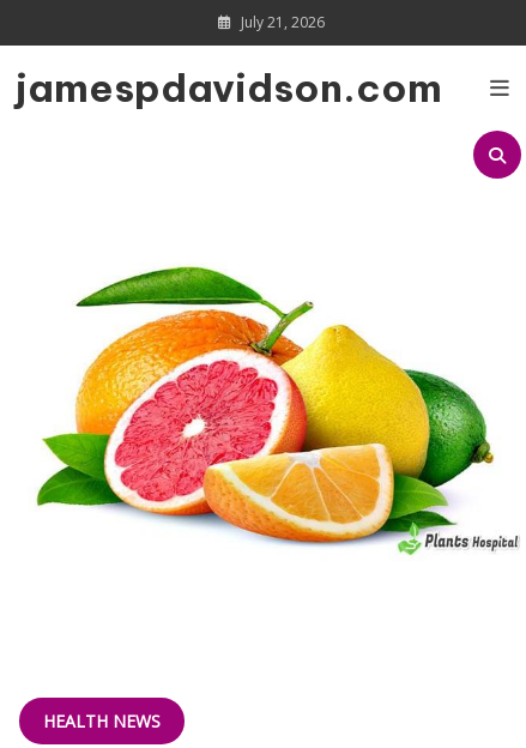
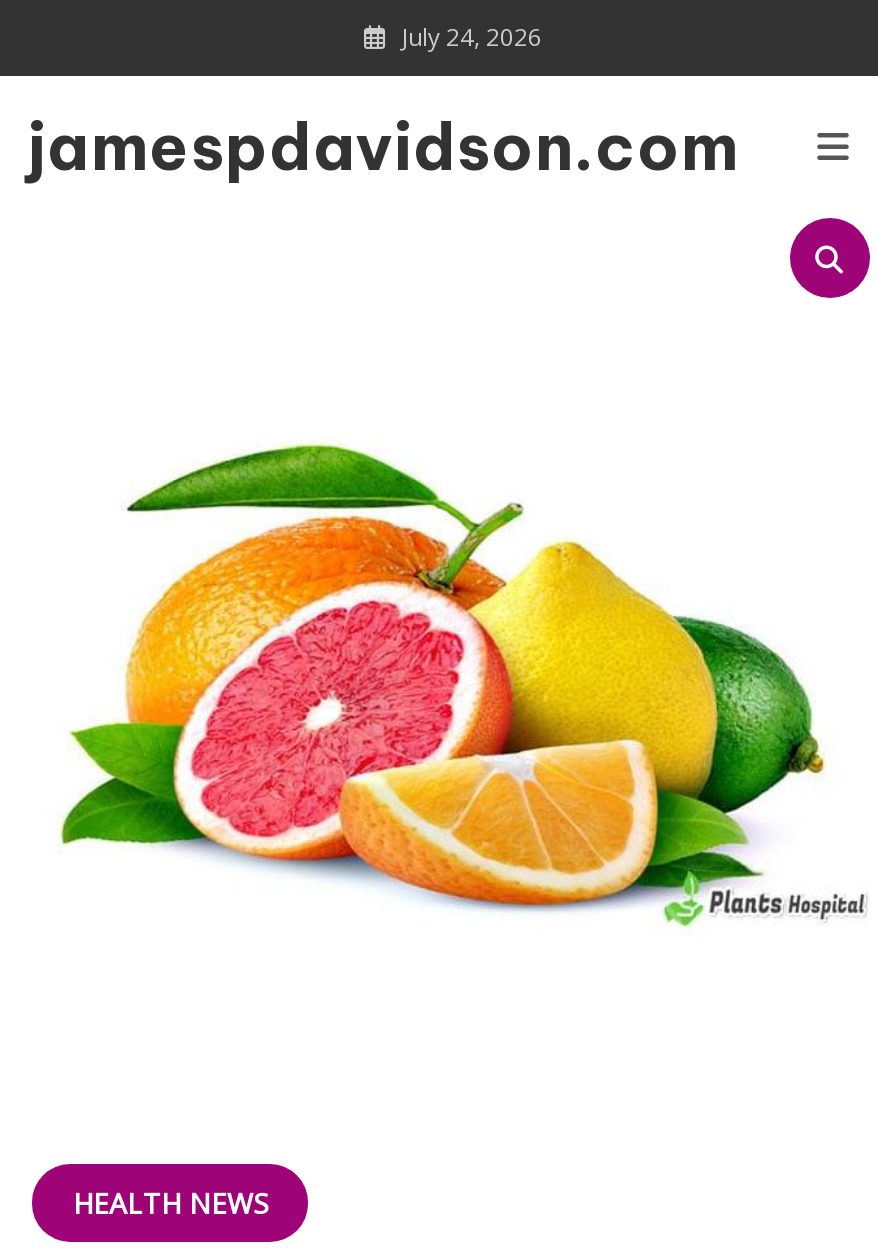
- July 21, 2026
+ July 24, 2026
